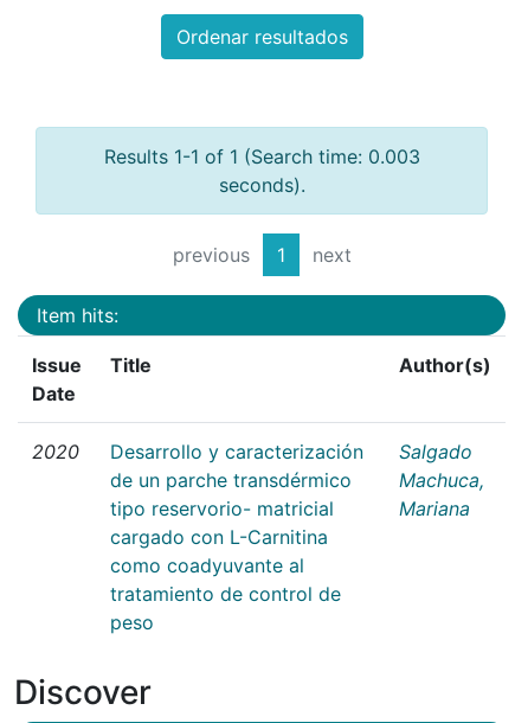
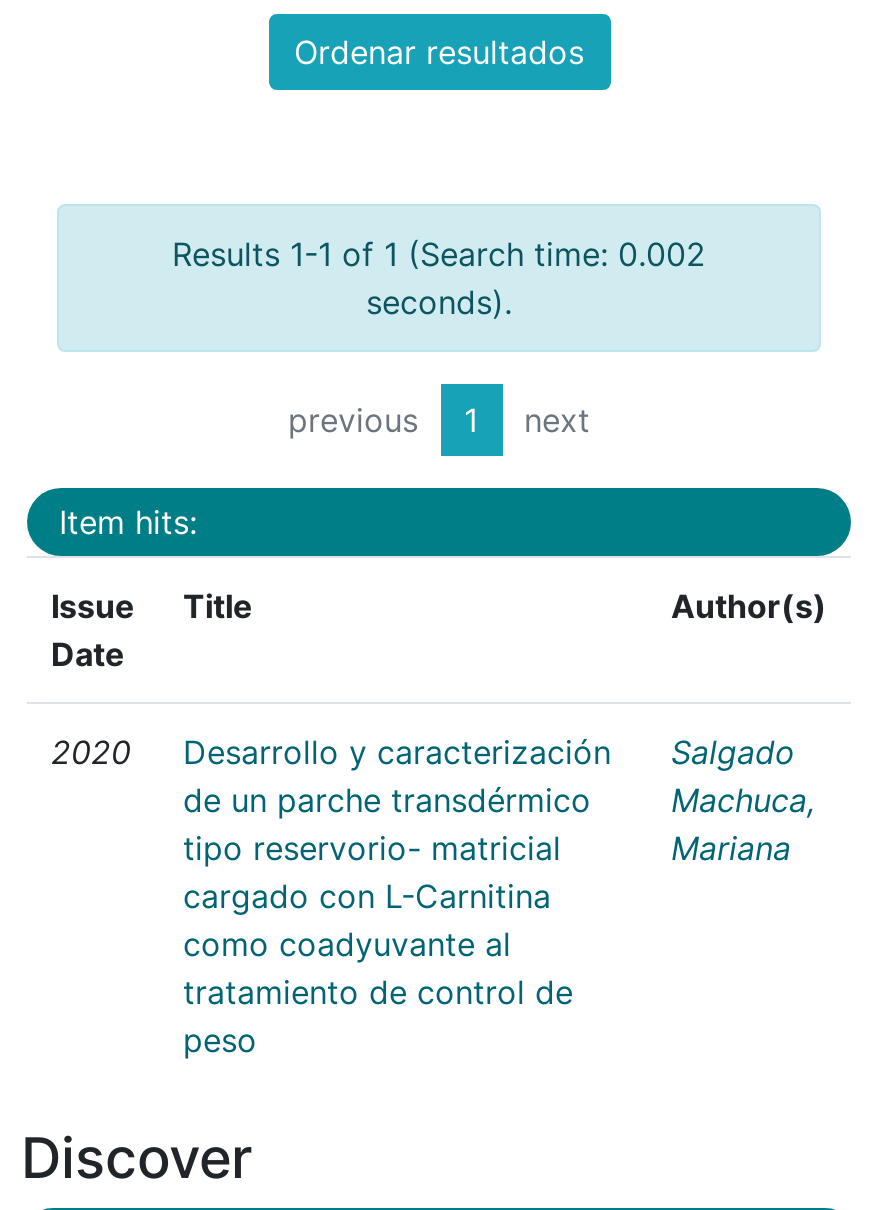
- Results 1-1 of 1 (Search time: 0.003
+ Results 1-1 of 1 (Search time: 0.002
